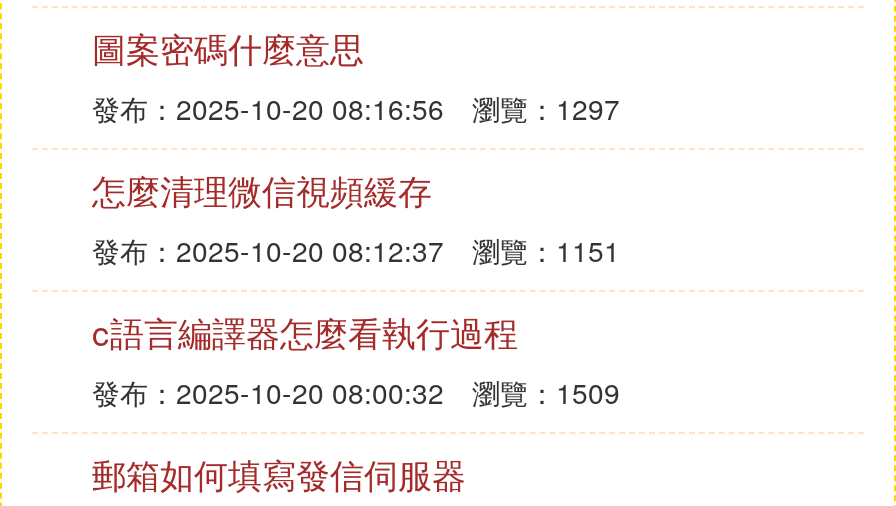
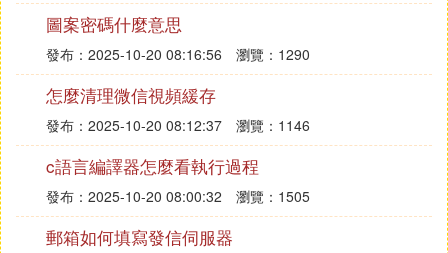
- 發布：2025-10-20 08:16:56 瀏覽：1297
+ 發布：2025-10-20 08:16:56 瀏覽：1290

- 發布：2025-10-20 08:12:37 瀏覽：1151
+ 發布：2025-10-20 08:12:37 瀏覽：1146

- 發布：2025-10-20 08:00:32 瀏覽：1509
+ 發布：2025-10-20 08:00:32 瀏覽：1505
